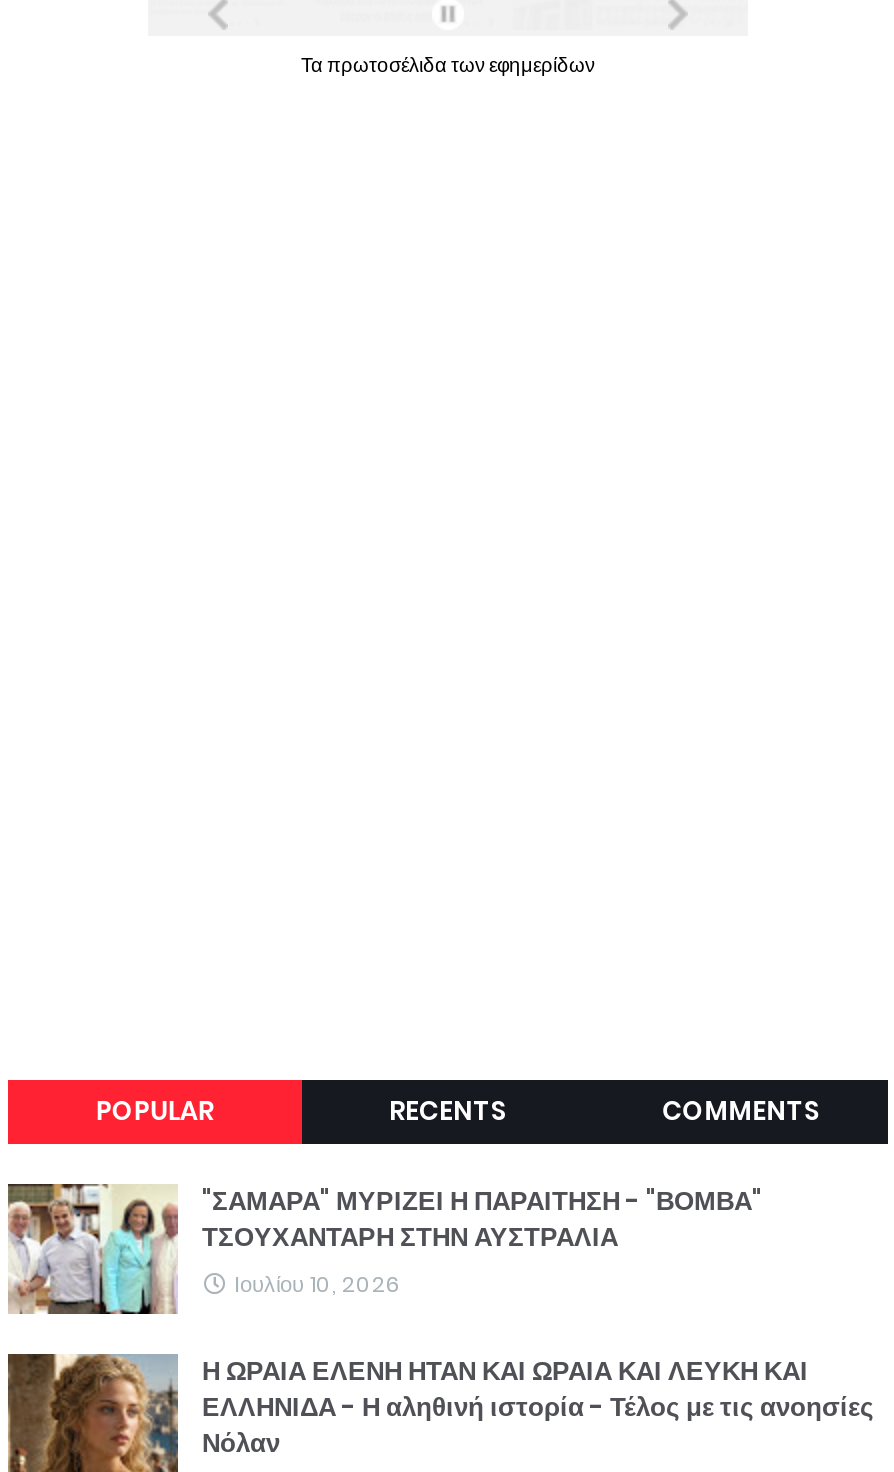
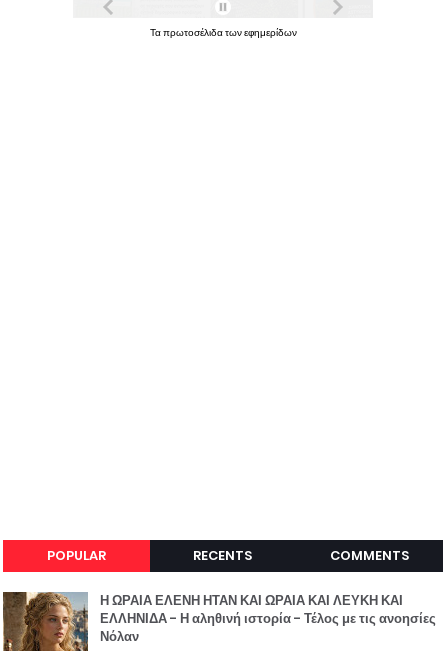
- [image]
- "ΣΑΜΑΡΑ" ΜΥΡΙΖΕΙ Η ΠΑΡΑΙΤΗΣΗ - "ΒΟΜΒΑ"
- ΤΣΟΥΧΑΝΤΑΡΗ ΣΤΗΝ ΑΥΣΤΡΑΛΙΑ
- Ιουλίου 10, 2026
